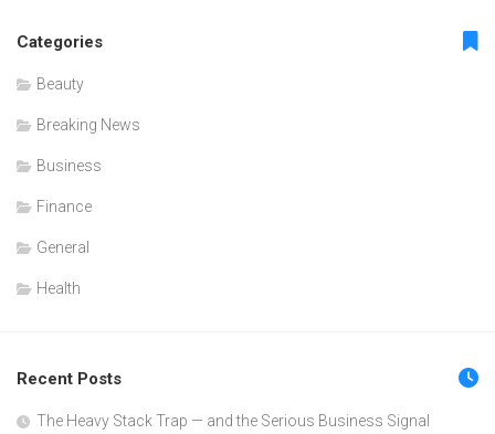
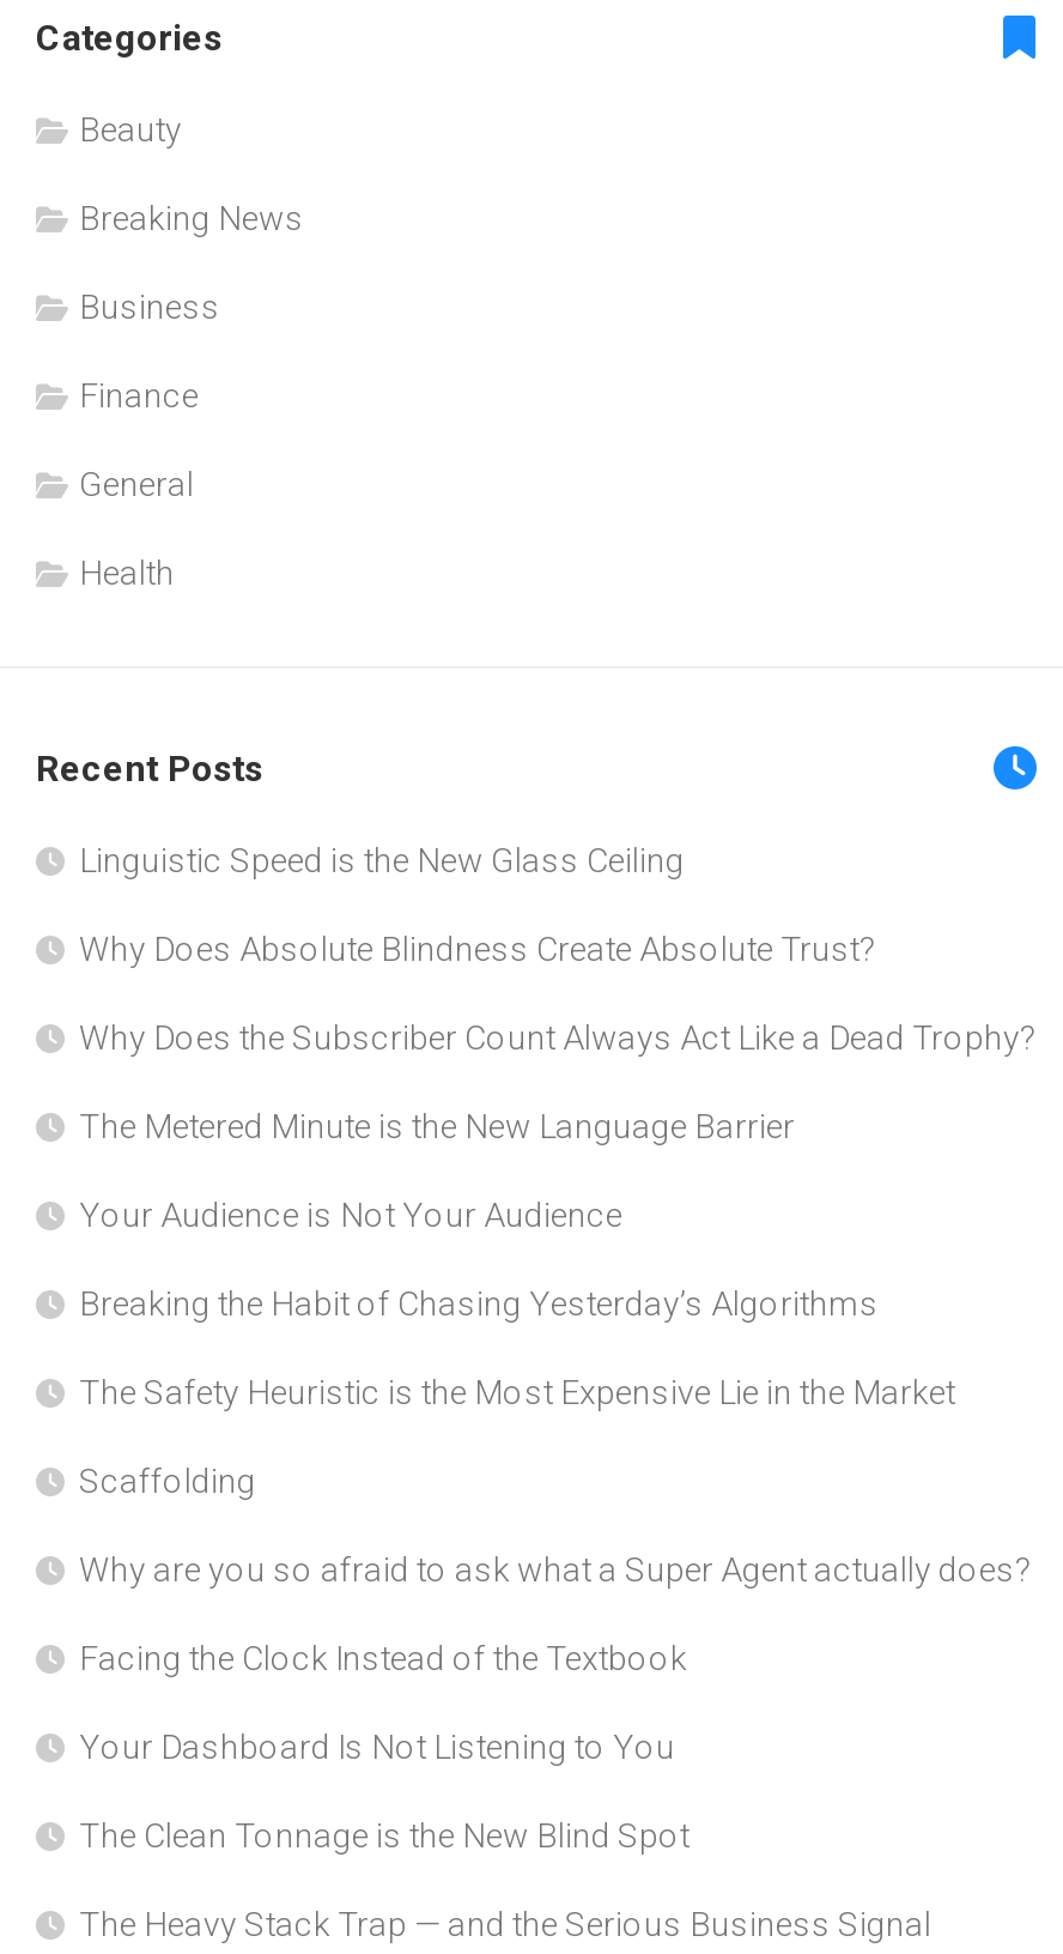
+ Linguistic Speed is the New Glass Ceiling
+ Why Does Absolute Blindness Create Absolute Trust?
+ Why Does the Subscriber Count Always Act Like a Dead Trophy?
+ The Metered Minute is the New Language Barrier
+ Your Audience is Not Your Audience
+ Breaking the Habit of Chasing Yesterday’s Algorithms
+ The Safety Heuristic is the Most Expensive Lie in the Market
+ Scaffolding
+ Why are you so afraid to ask what a Super Agent actually does?
+ Facing the Clock Instead of the Textbook
+ Your Dashboard Is Not Listening to You
+ The Clean Tonnage is the New Blind Spot
